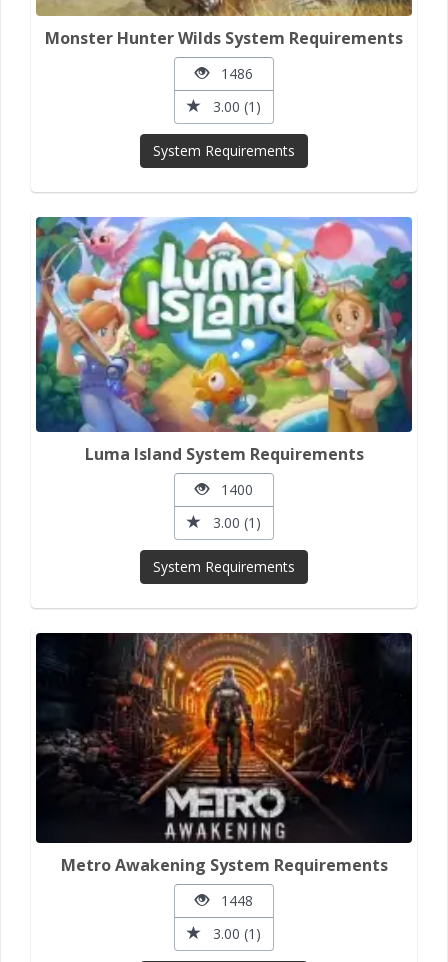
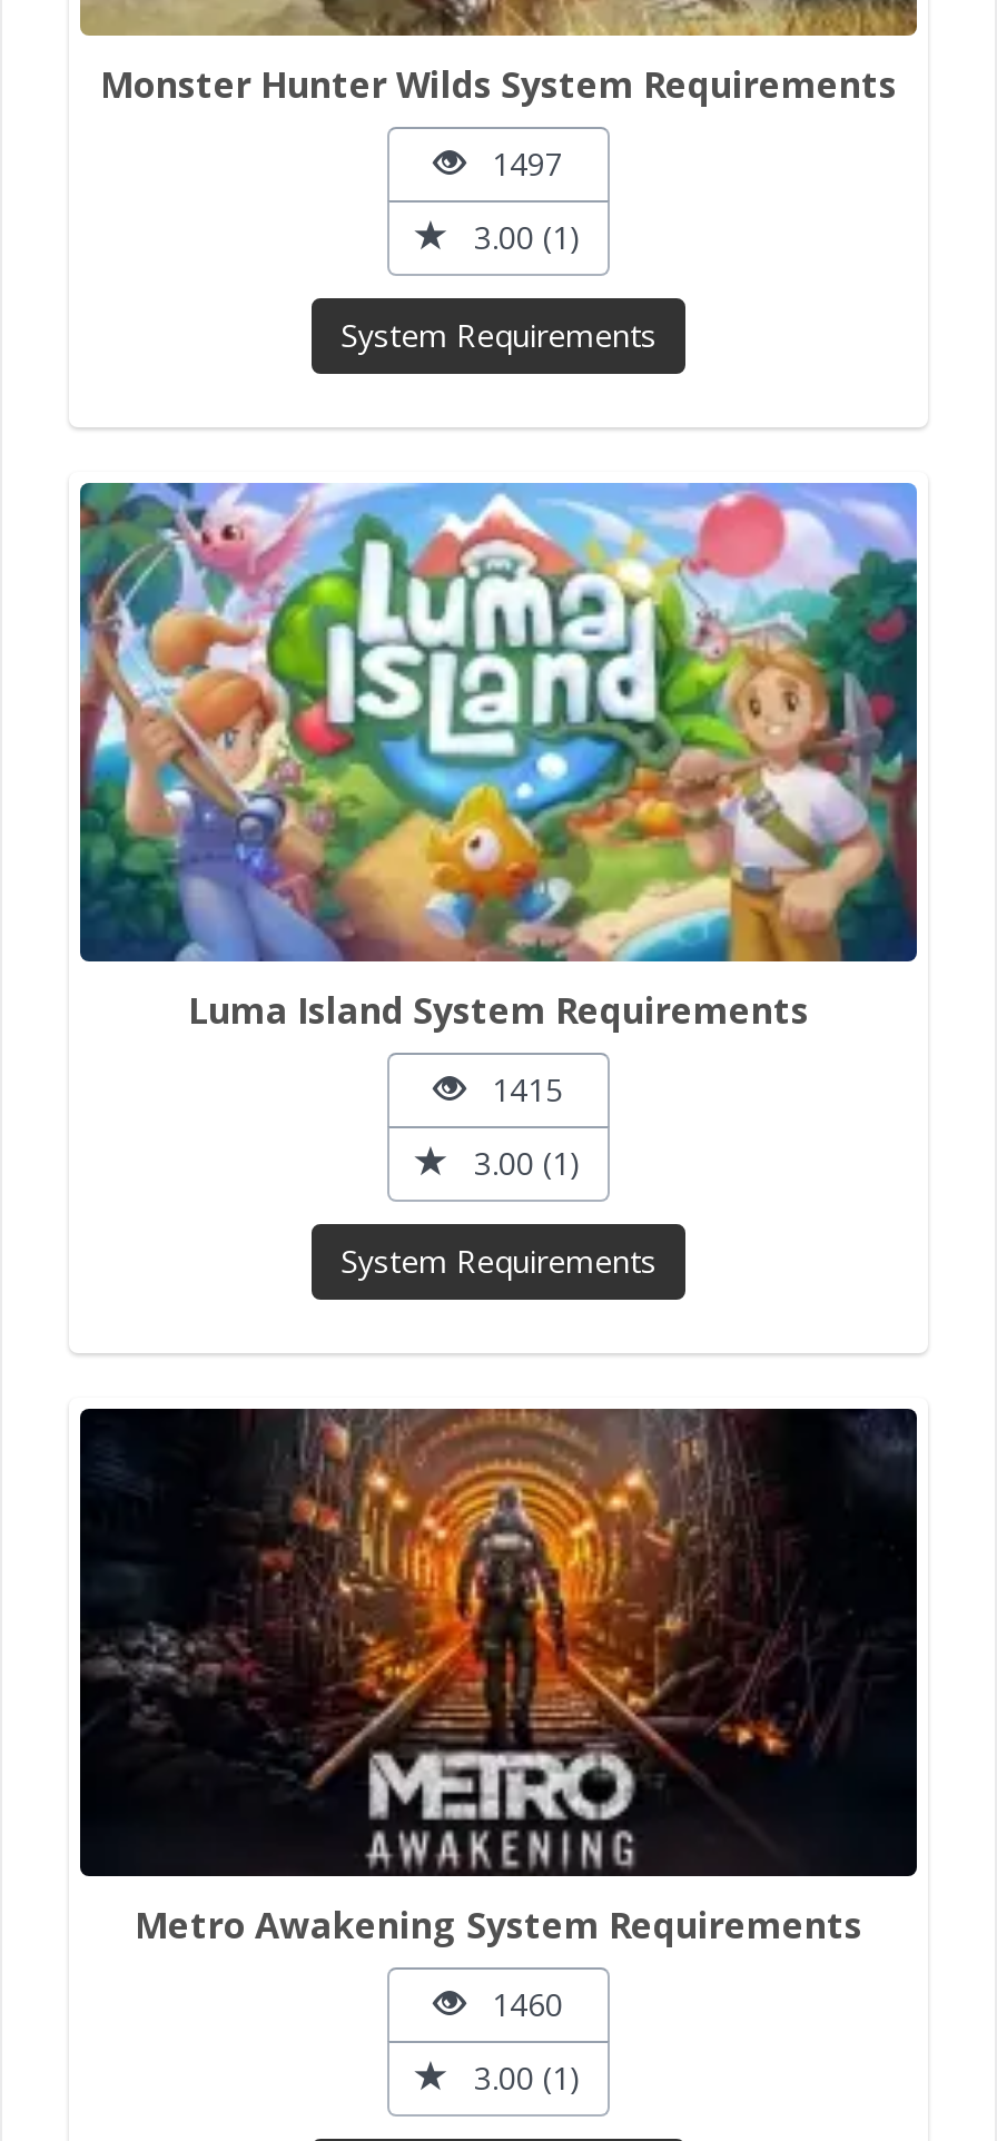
- 1486
+ 1497

- 1400
+ 1415

- 1448
+ 1460
